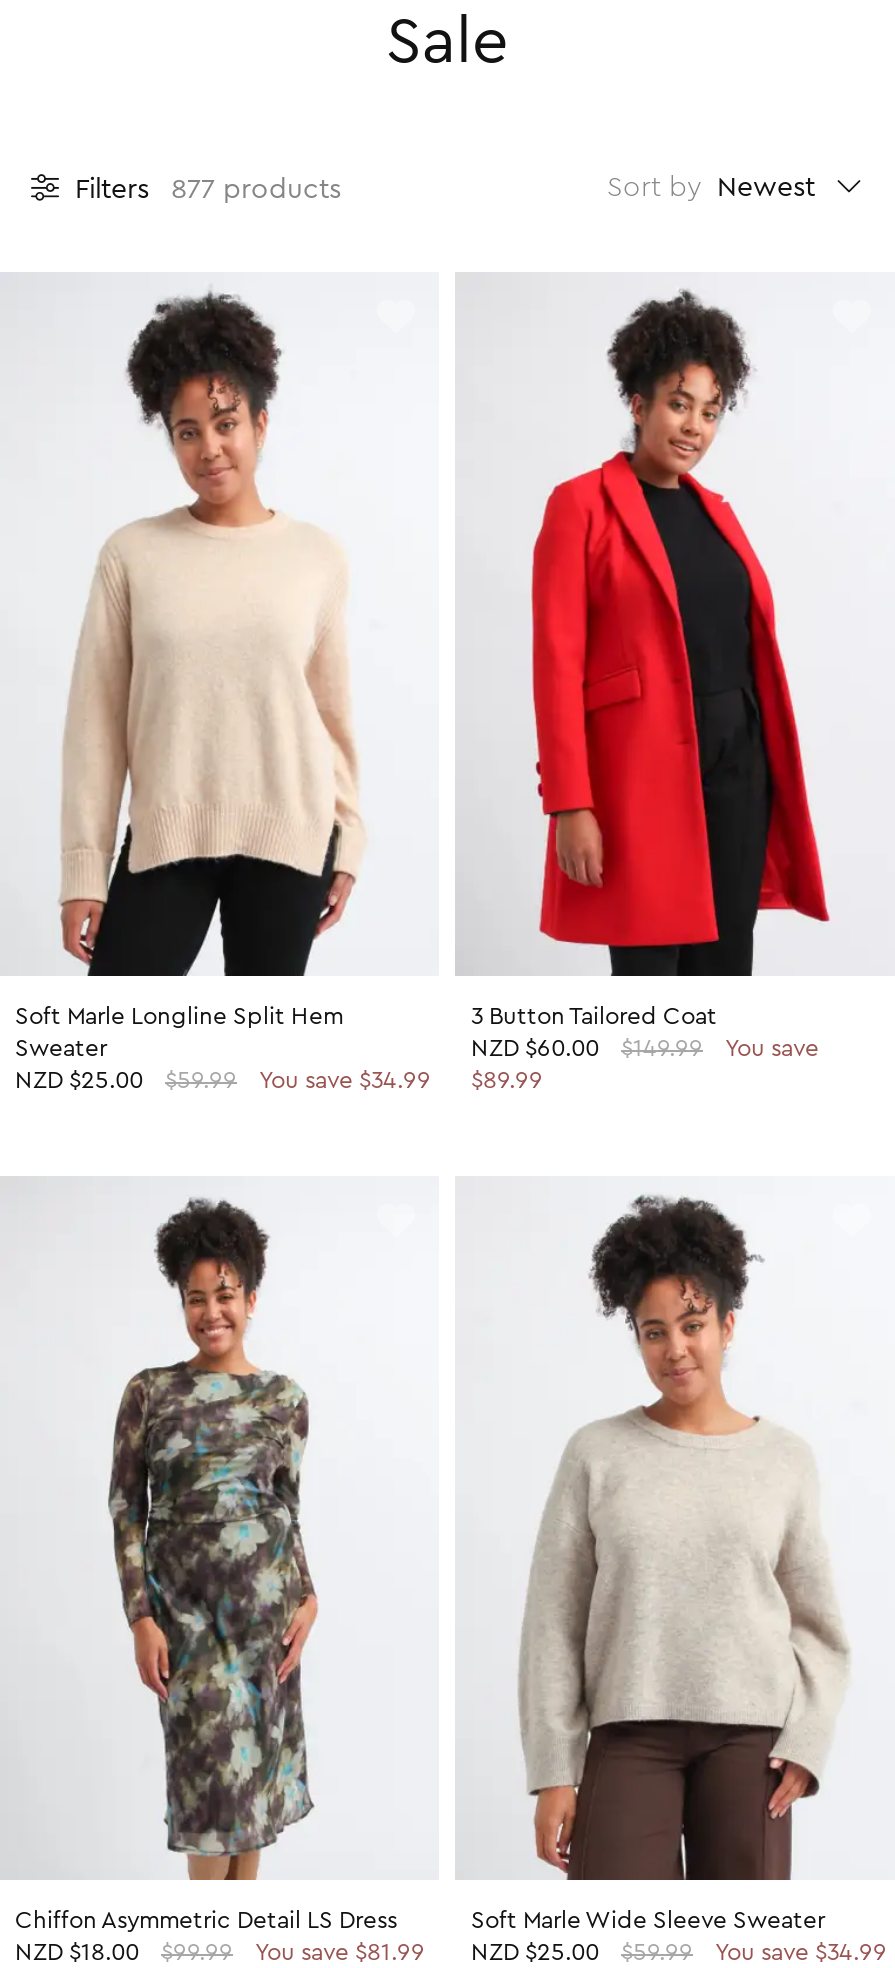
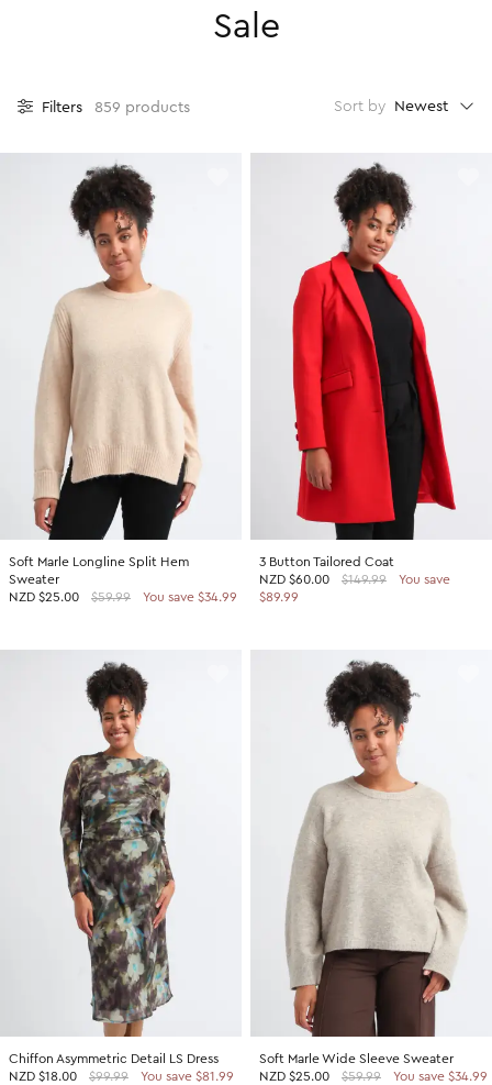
- Filters 877 products
+ Filters 859 products
